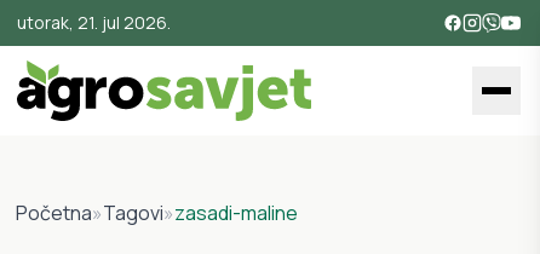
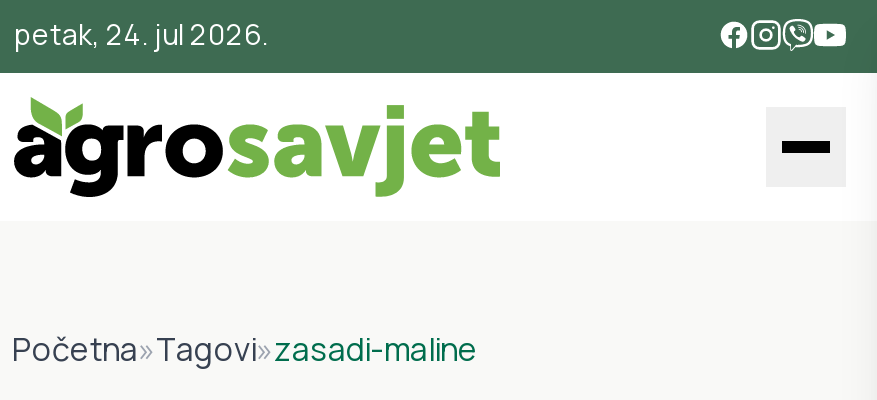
- utorak, 21. jul 2026.
+ petak, 24. jul 2026.
